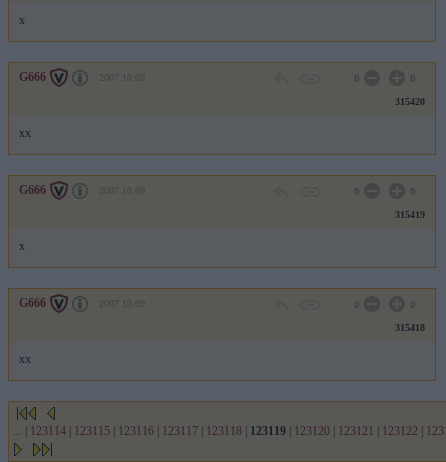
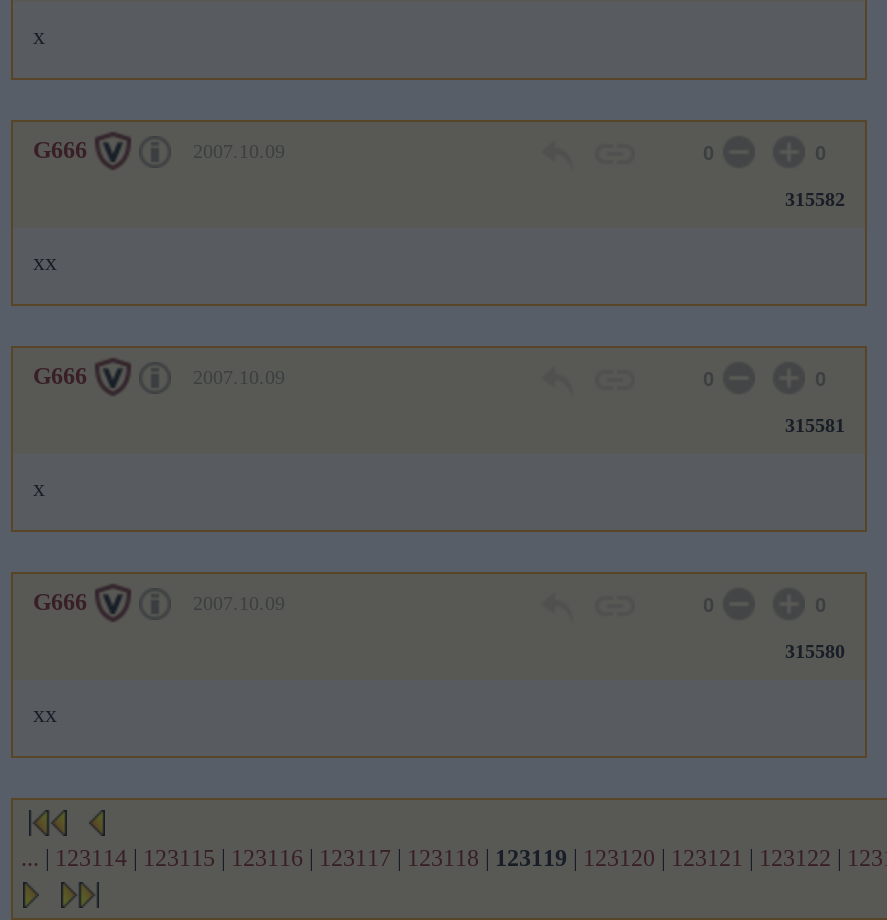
- 315420
+ 315582

- 315419
+ 315581

- 315418
+ 315580
